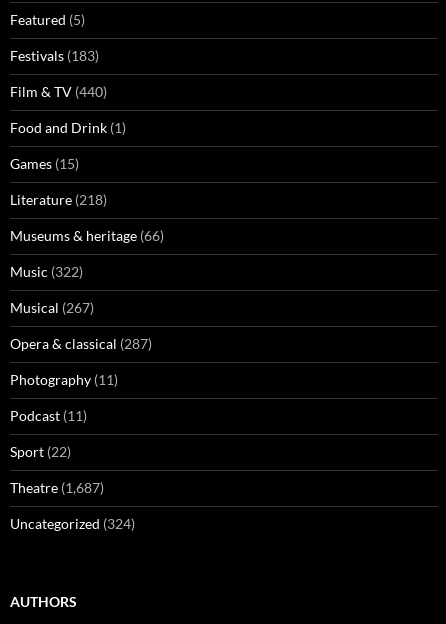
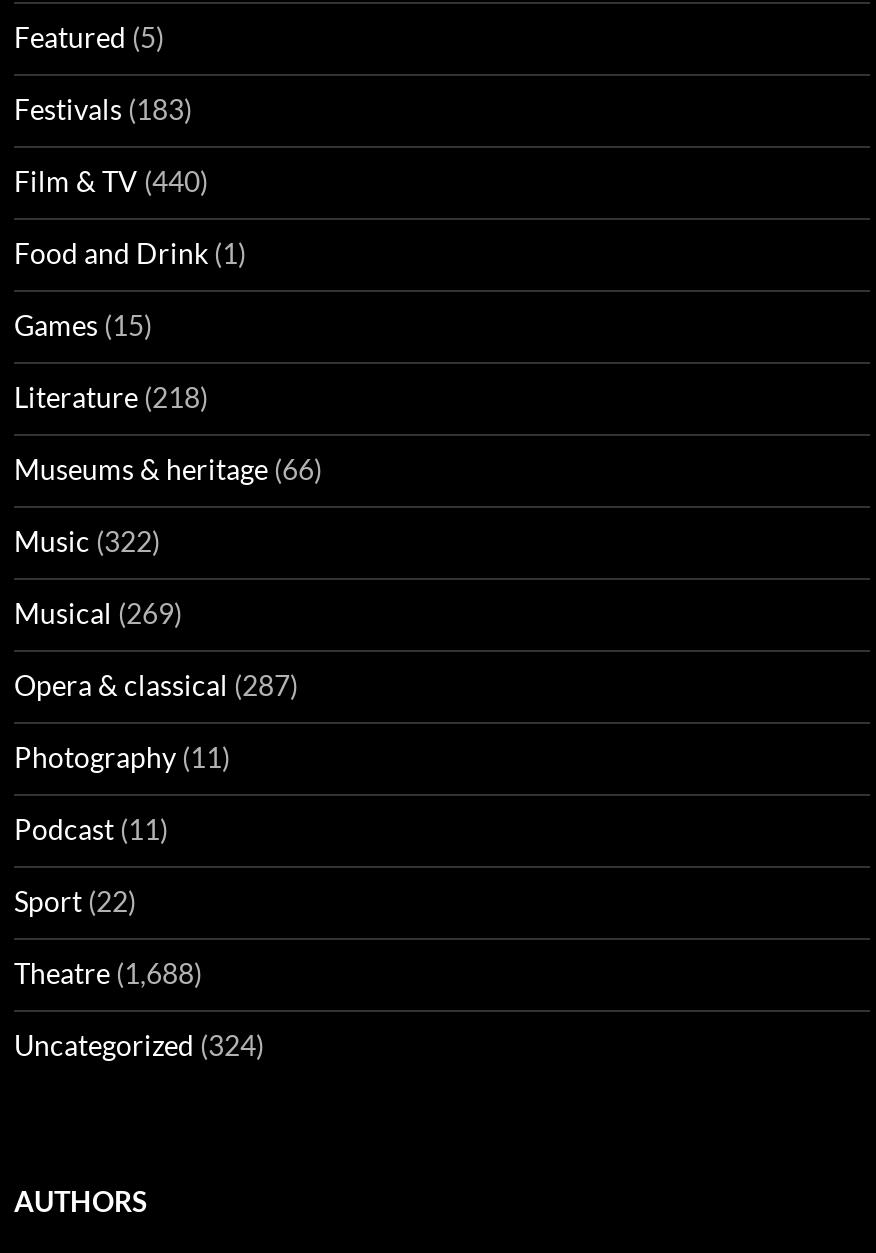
- Musical (267)
+ Musical (269)

- Theatre (1,687)
+ Theatre (1,688)
